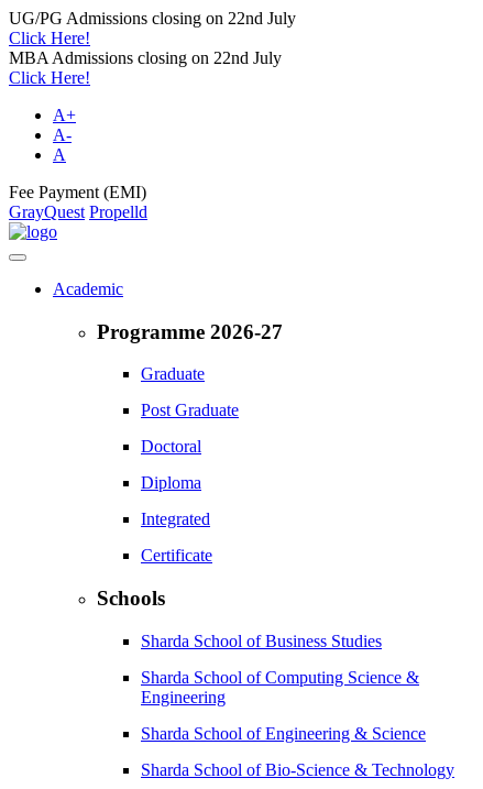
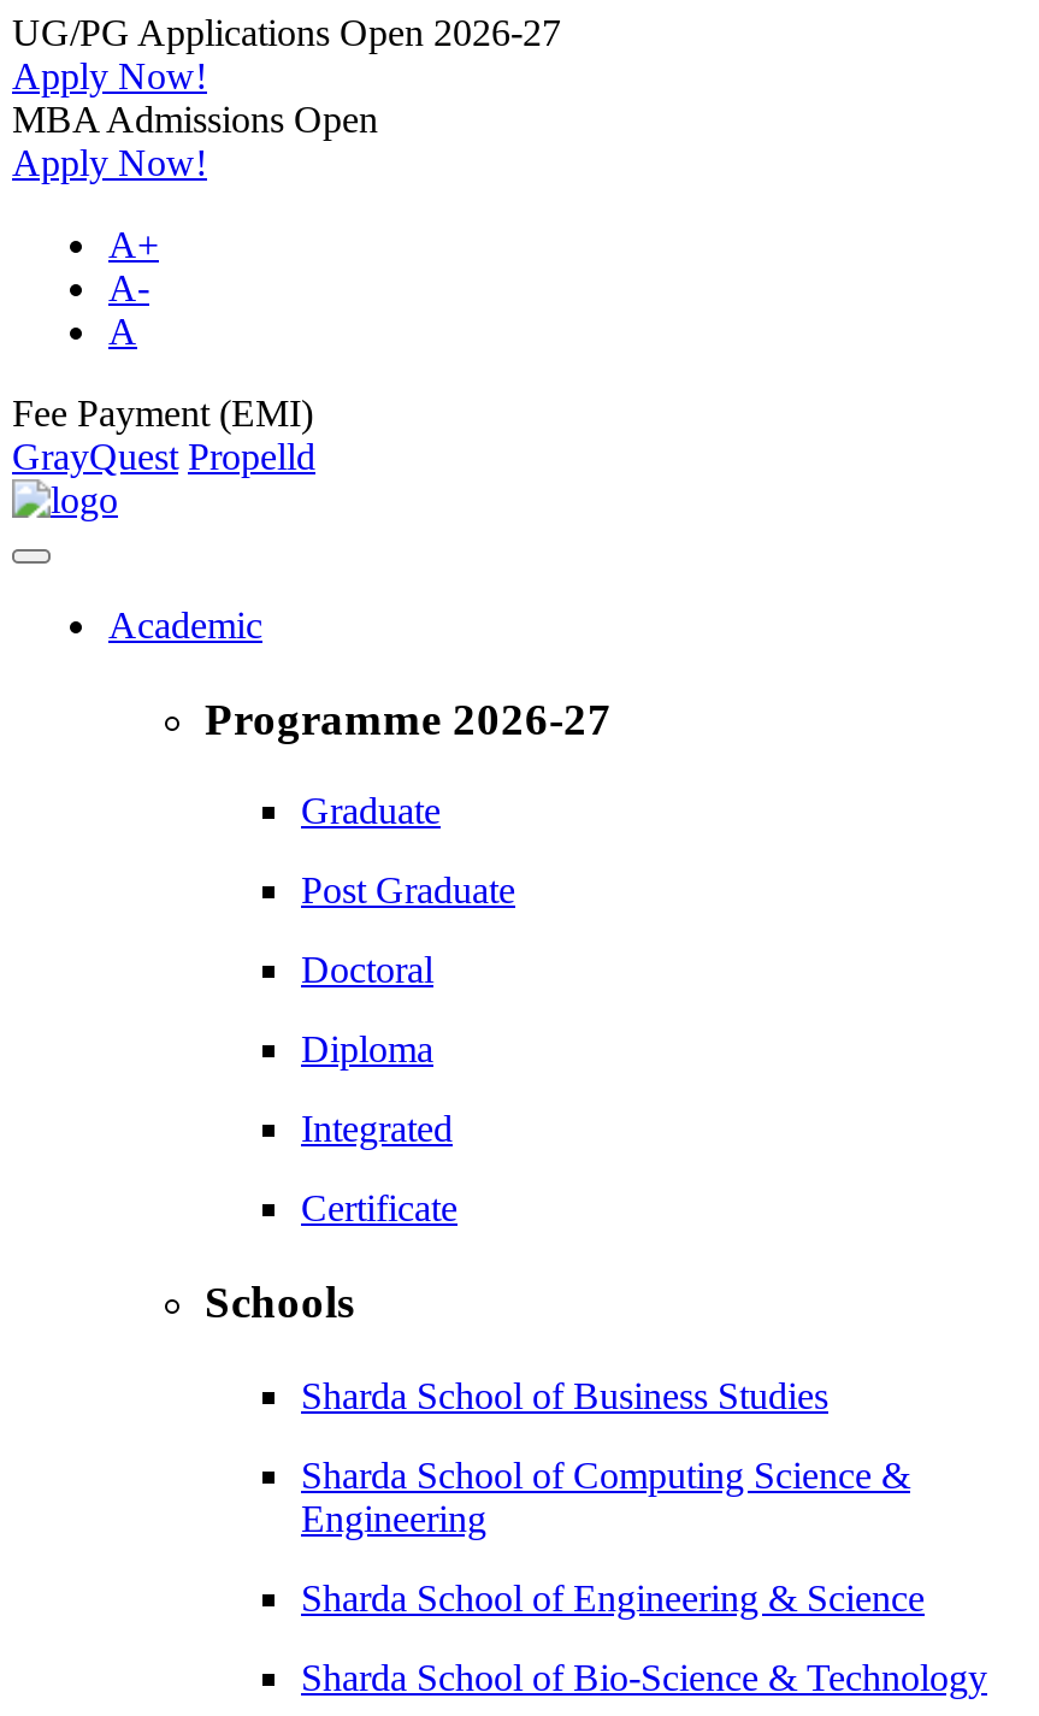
- UG/PG Admissions closing on 22nd July
- Click Here!
- MBA Admissions closing on 22nd July
- Click Here!
+ UG/PG Applications Open 2026-27
+ Apply Now!
+ MBA Admissions Open
+ Apply Now!
